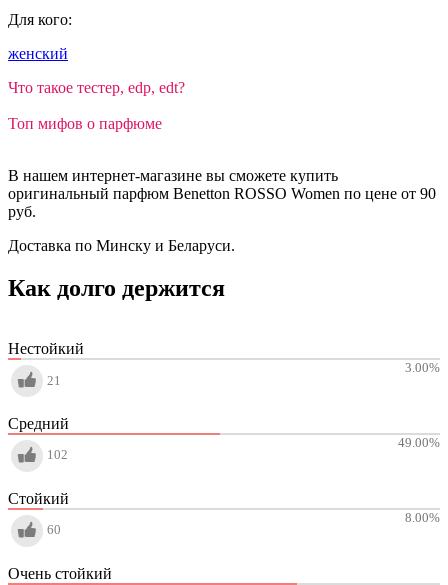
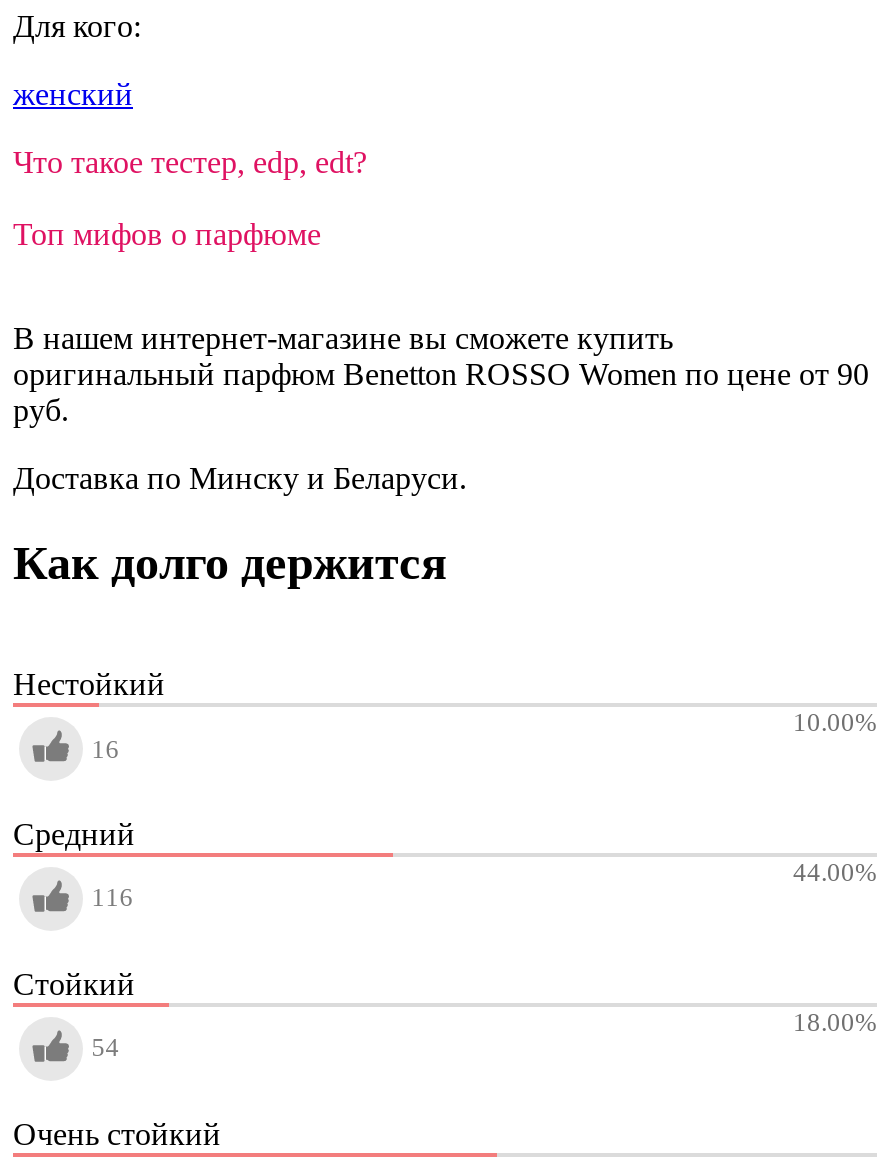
- 3.00%
+ 10.00%

- 21
+ 16

- 49.00%
+ 44.00%

- 102
+ 116

- 8.00%
+ 18.00%

- 60
+ 54
